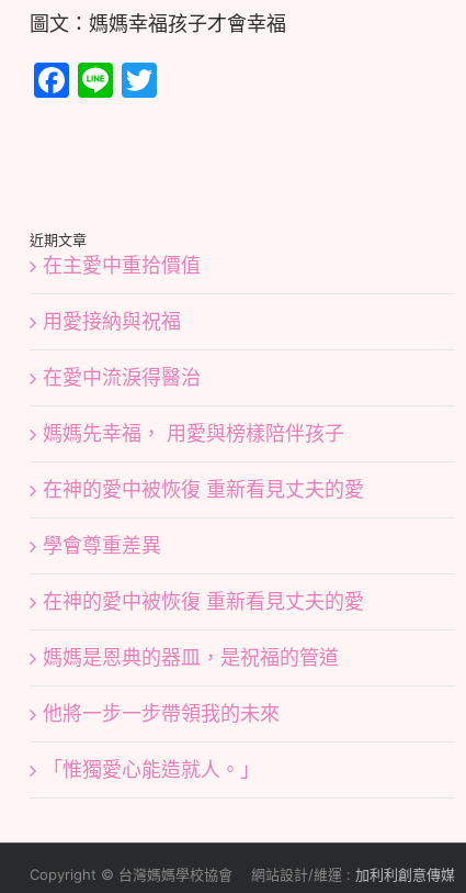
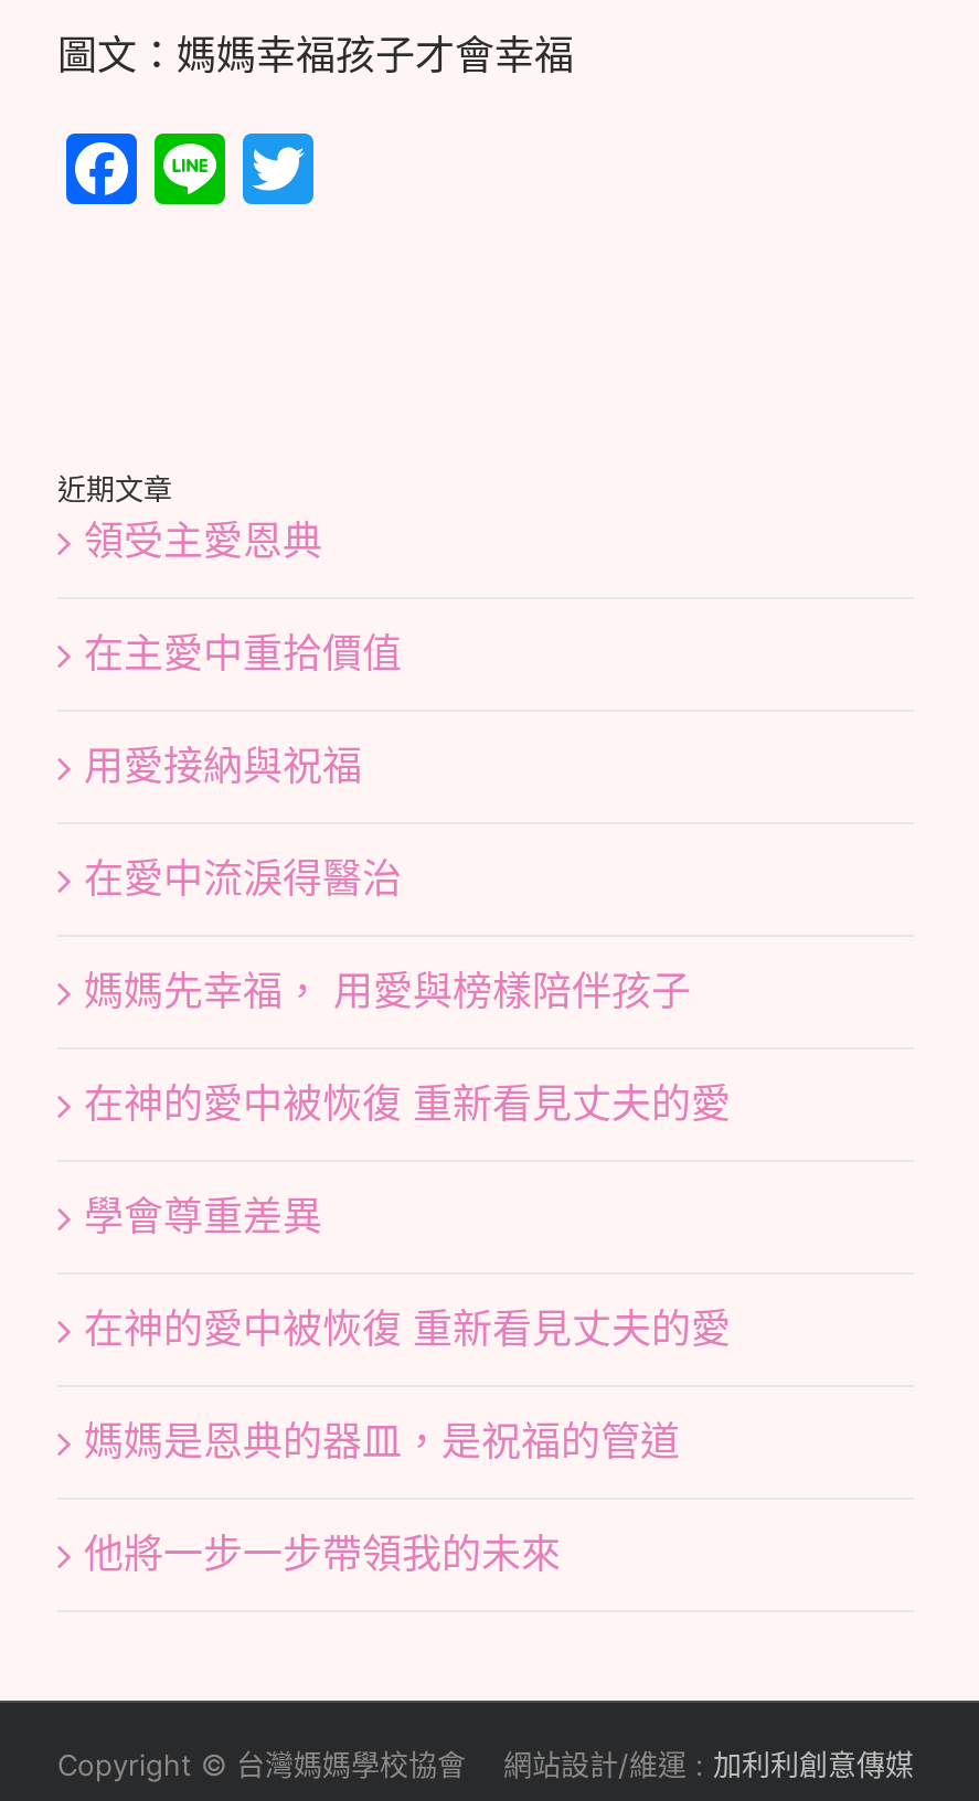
+ 領受主愛恩典

moved down: 在主愛中重拾價值 | 用愛接納與祝福 | 在愛中流淚得醫治 | ... | 媽媽是恩典的器皿，是祝福的管道 | 他將一步一步帶領我的未來

- 「惟獨愛心能造就人。」
